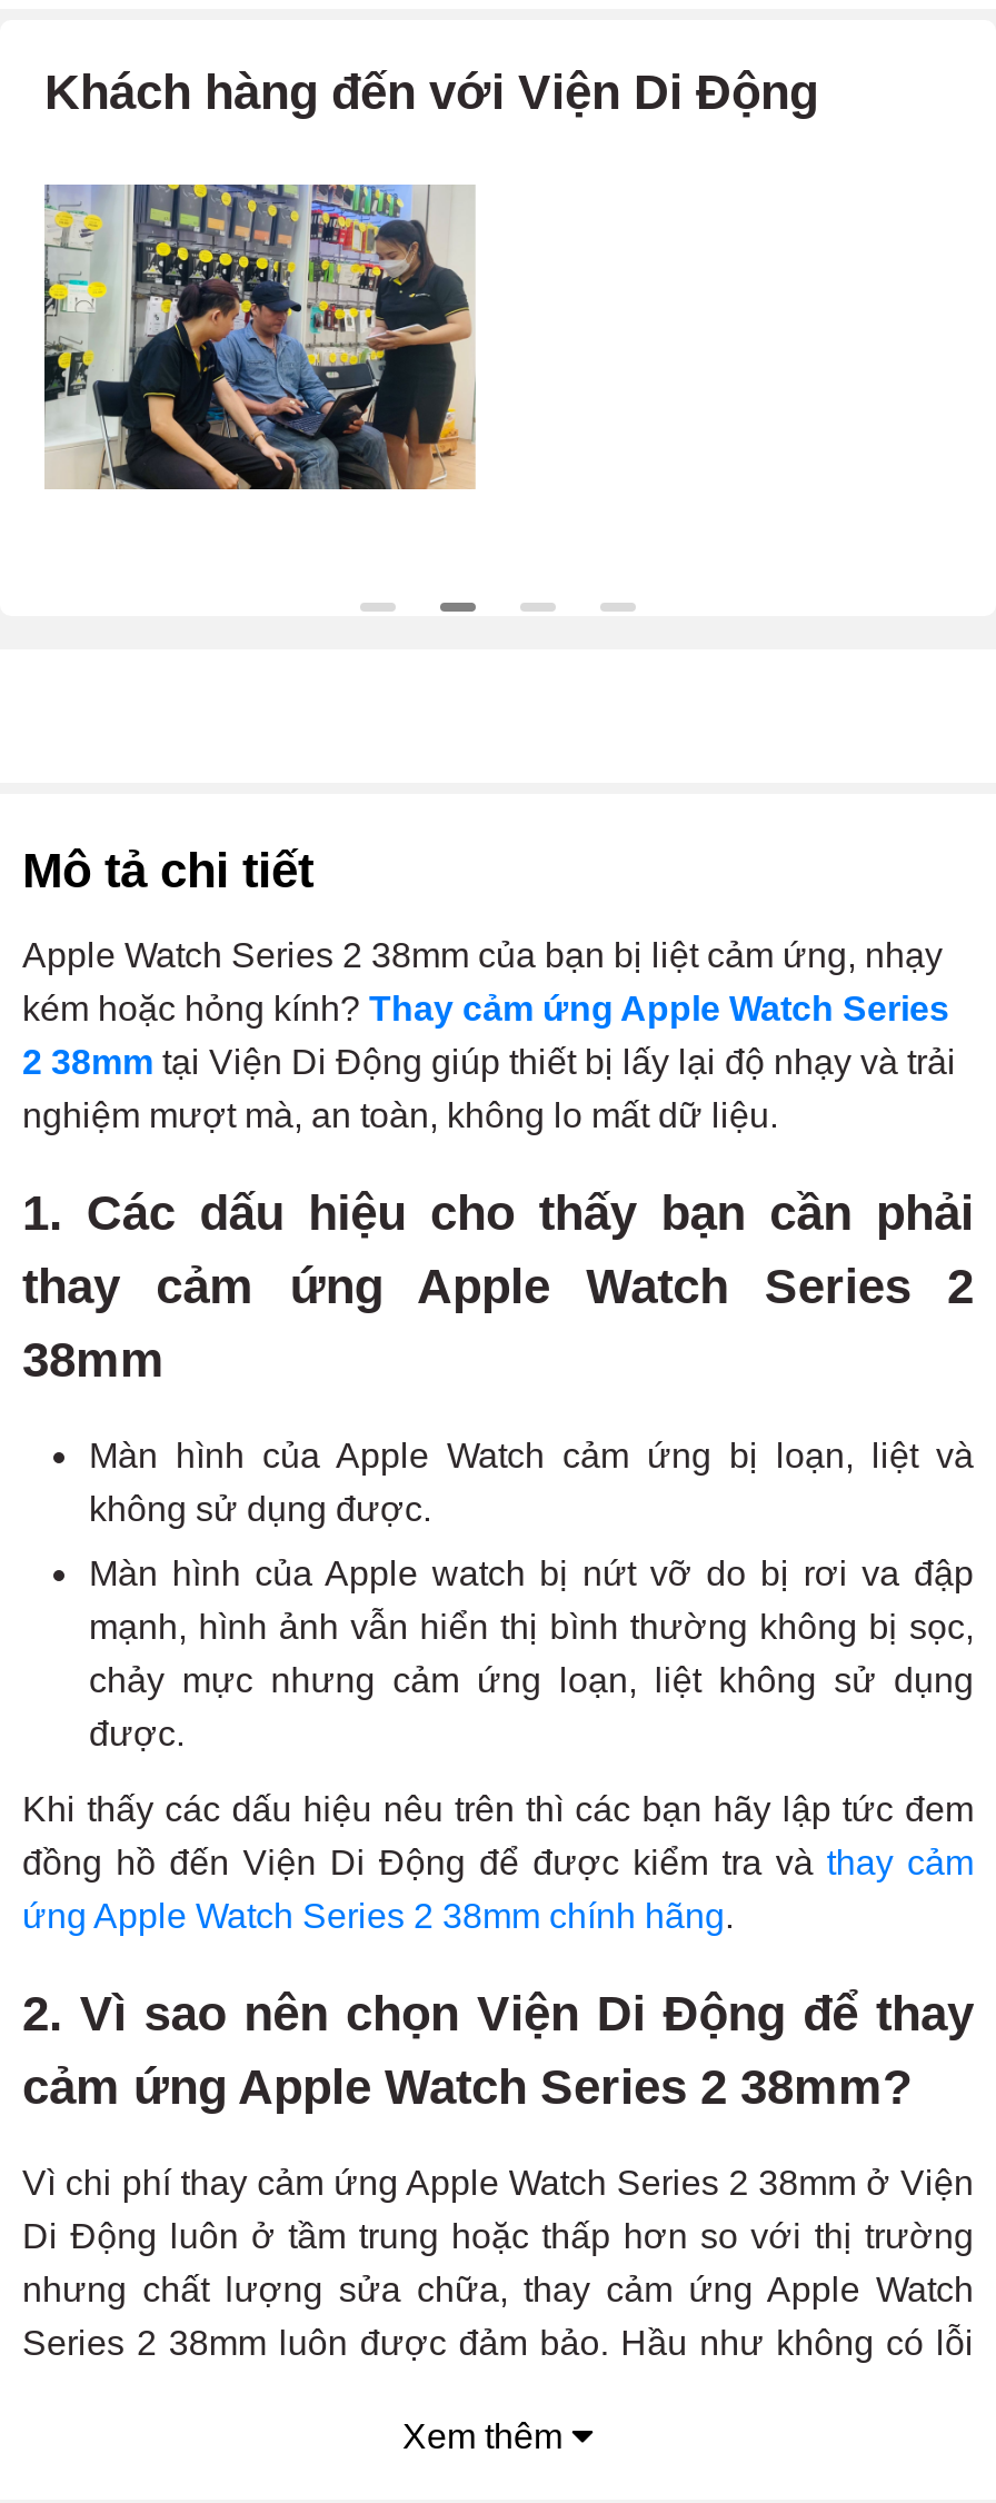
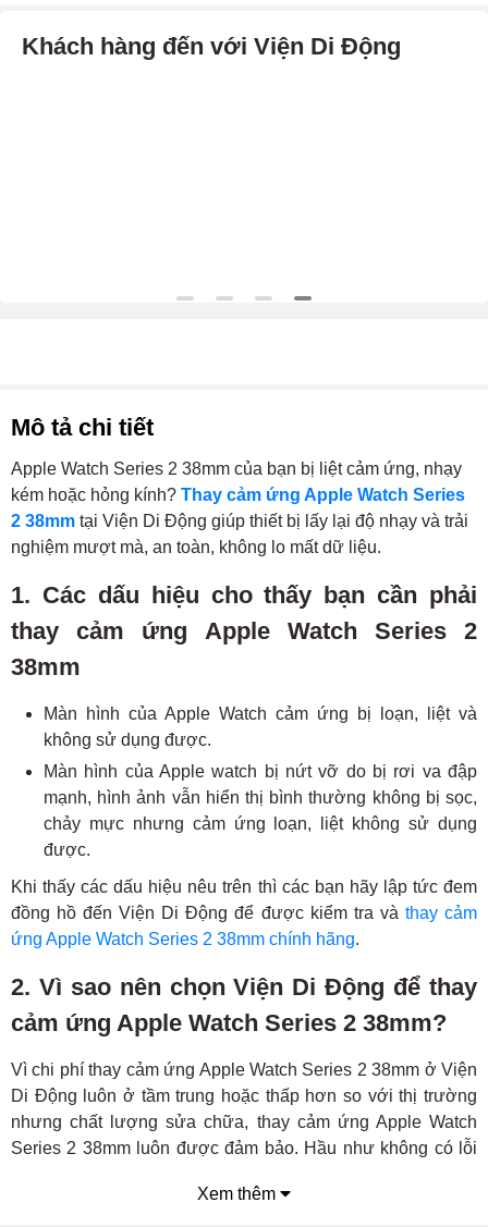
- [image]
